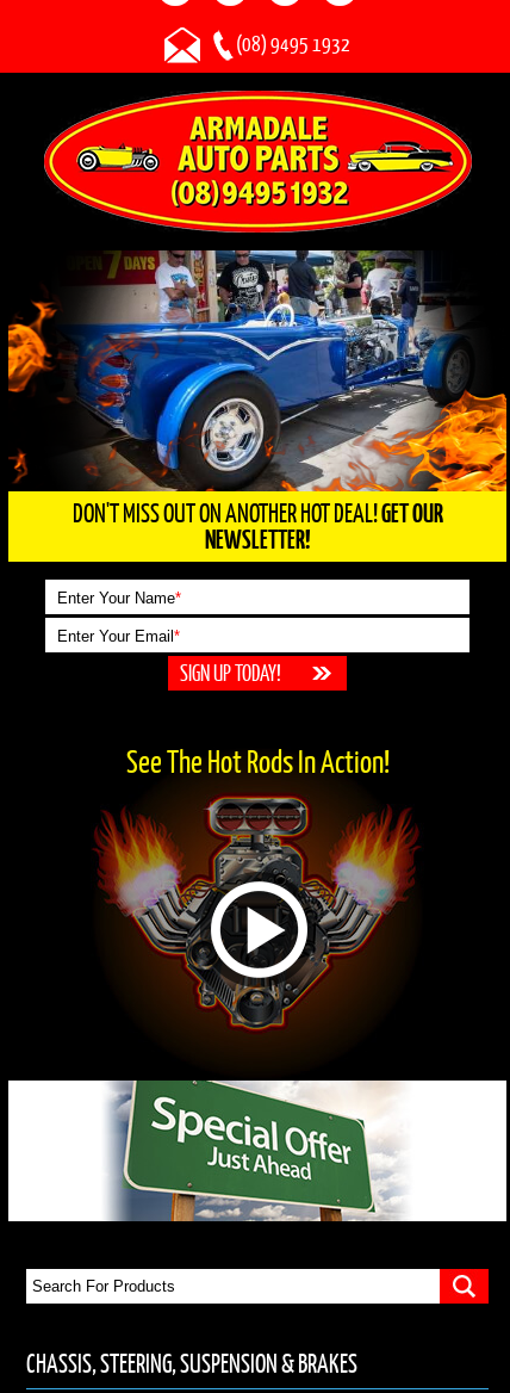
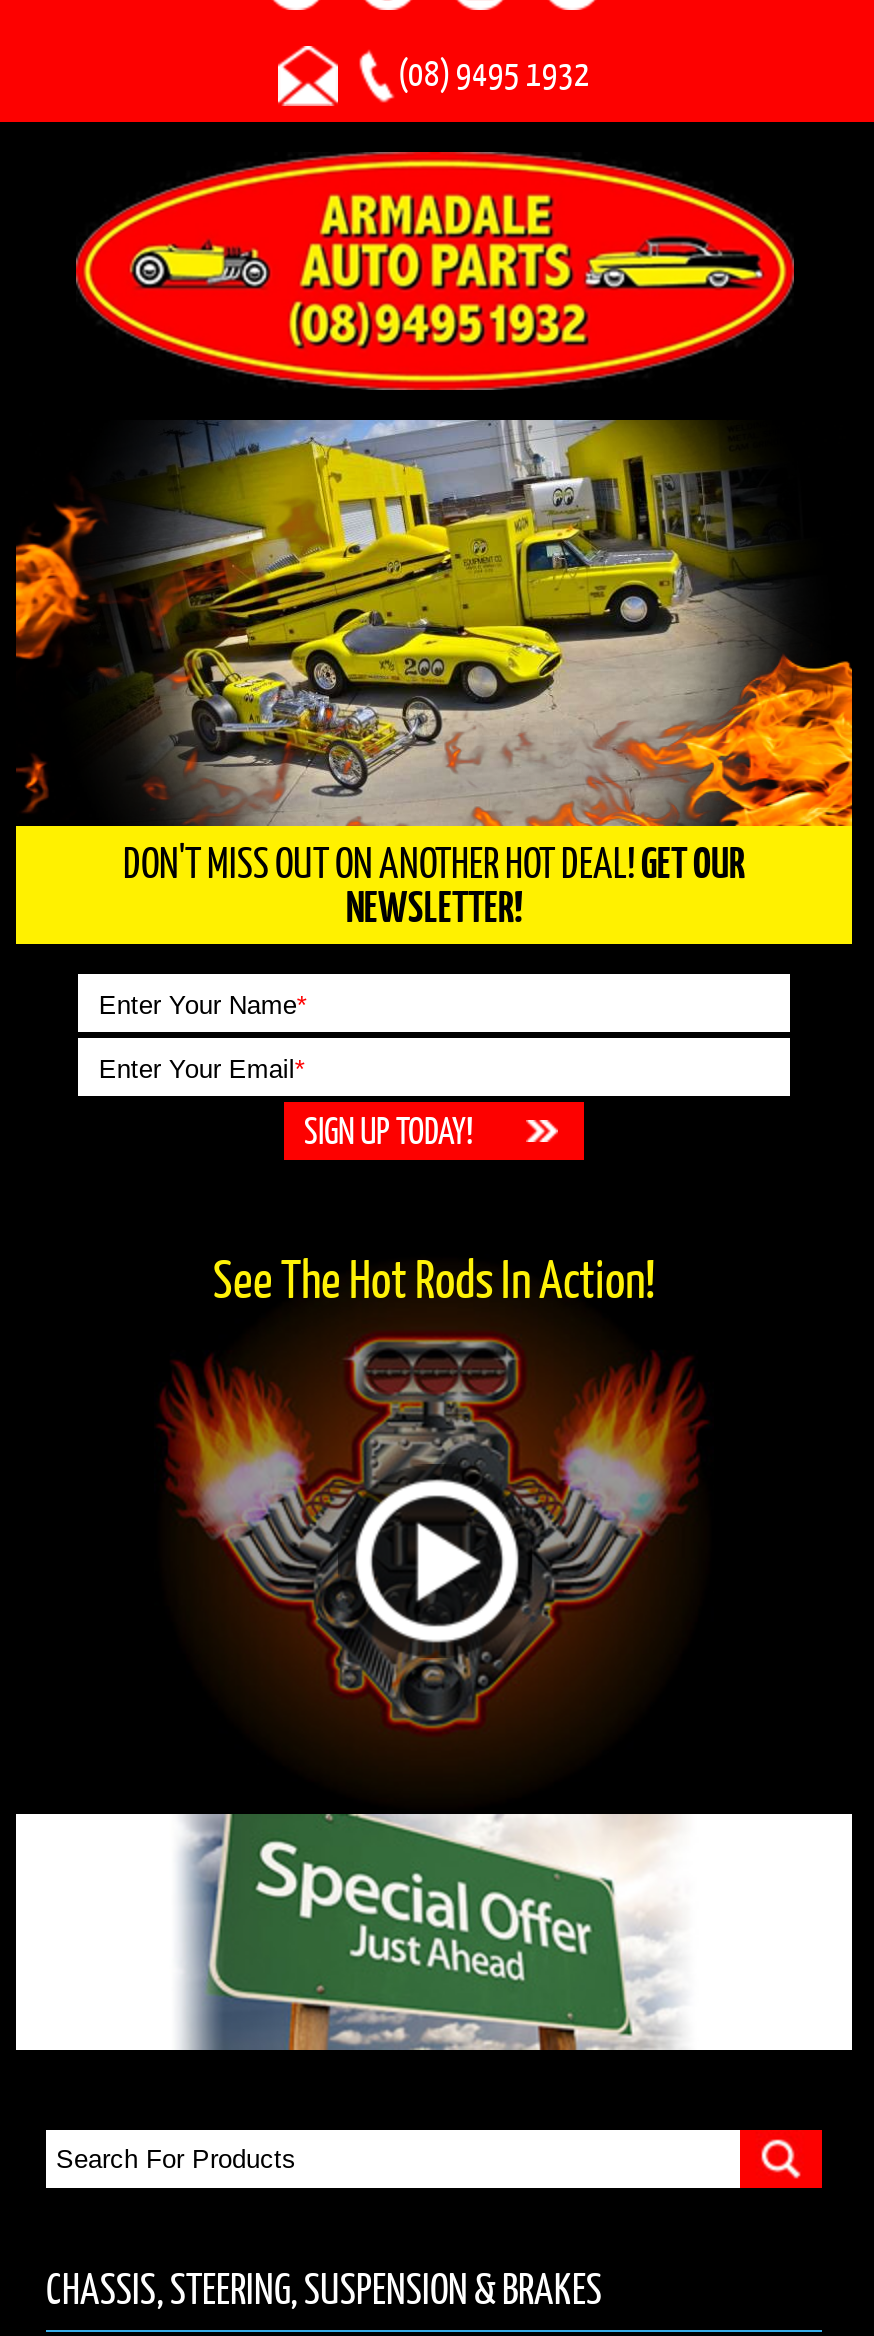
- [image]
+ [image]
